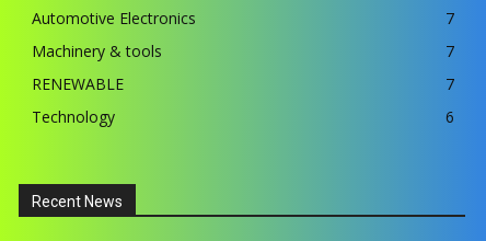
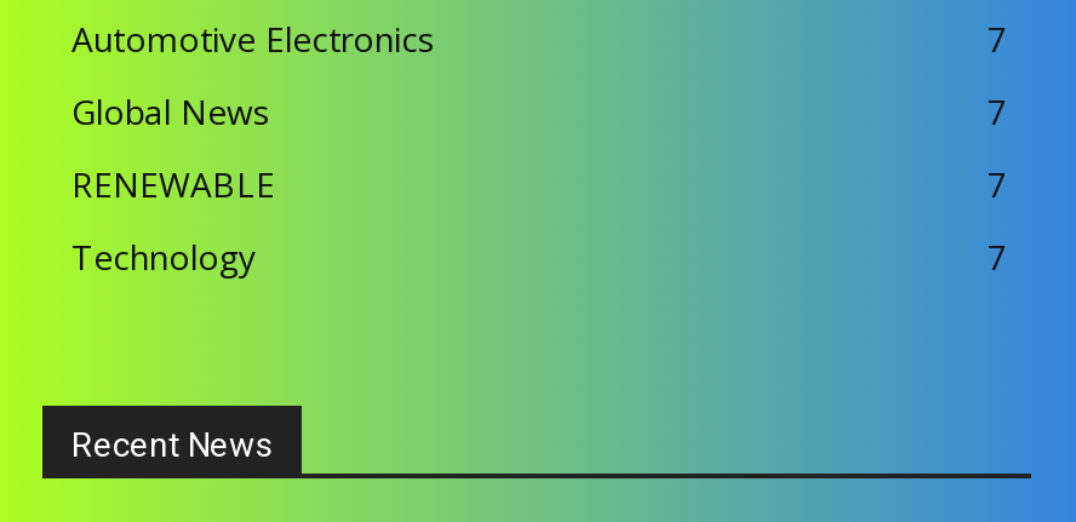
- Machinery & tools
+ Global News

- 6
+ 7
